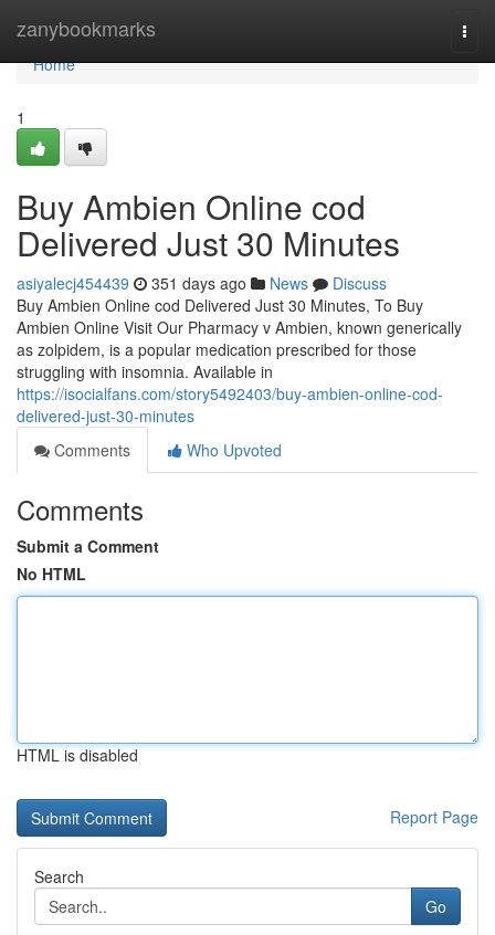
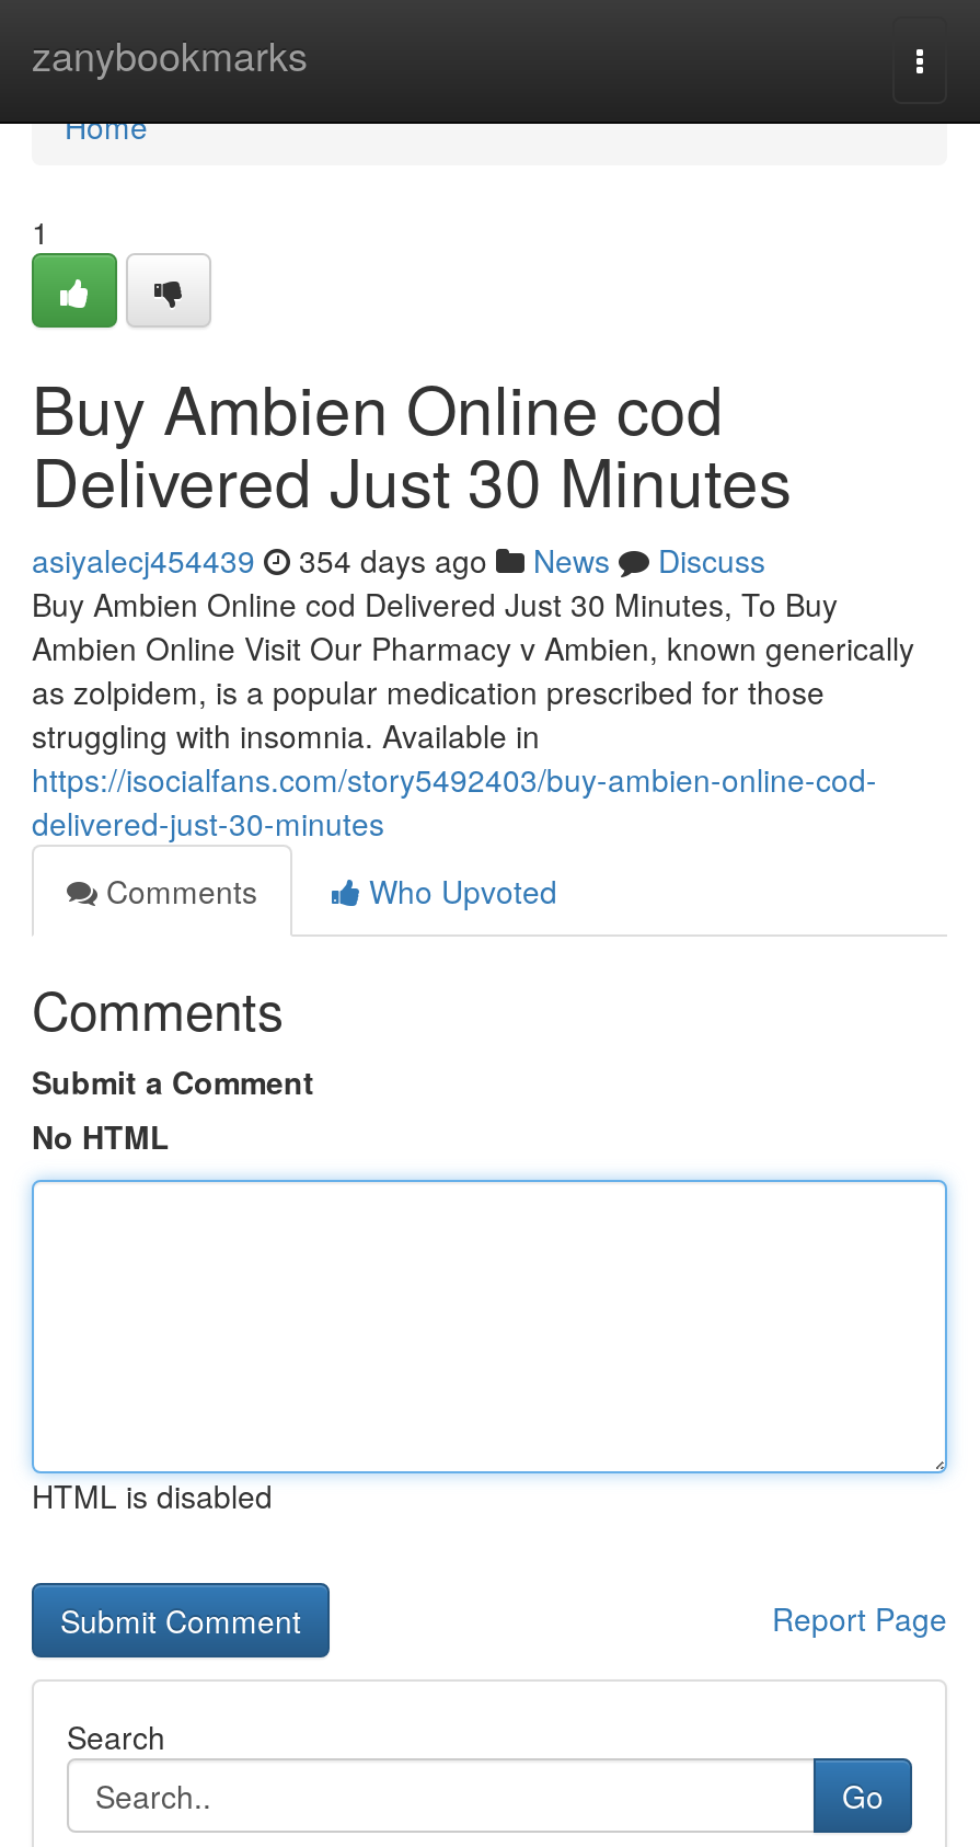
- asiyalecj454439 351 days ago News Discuss
+ asiyalecj454439 354 days ago News Discuss
